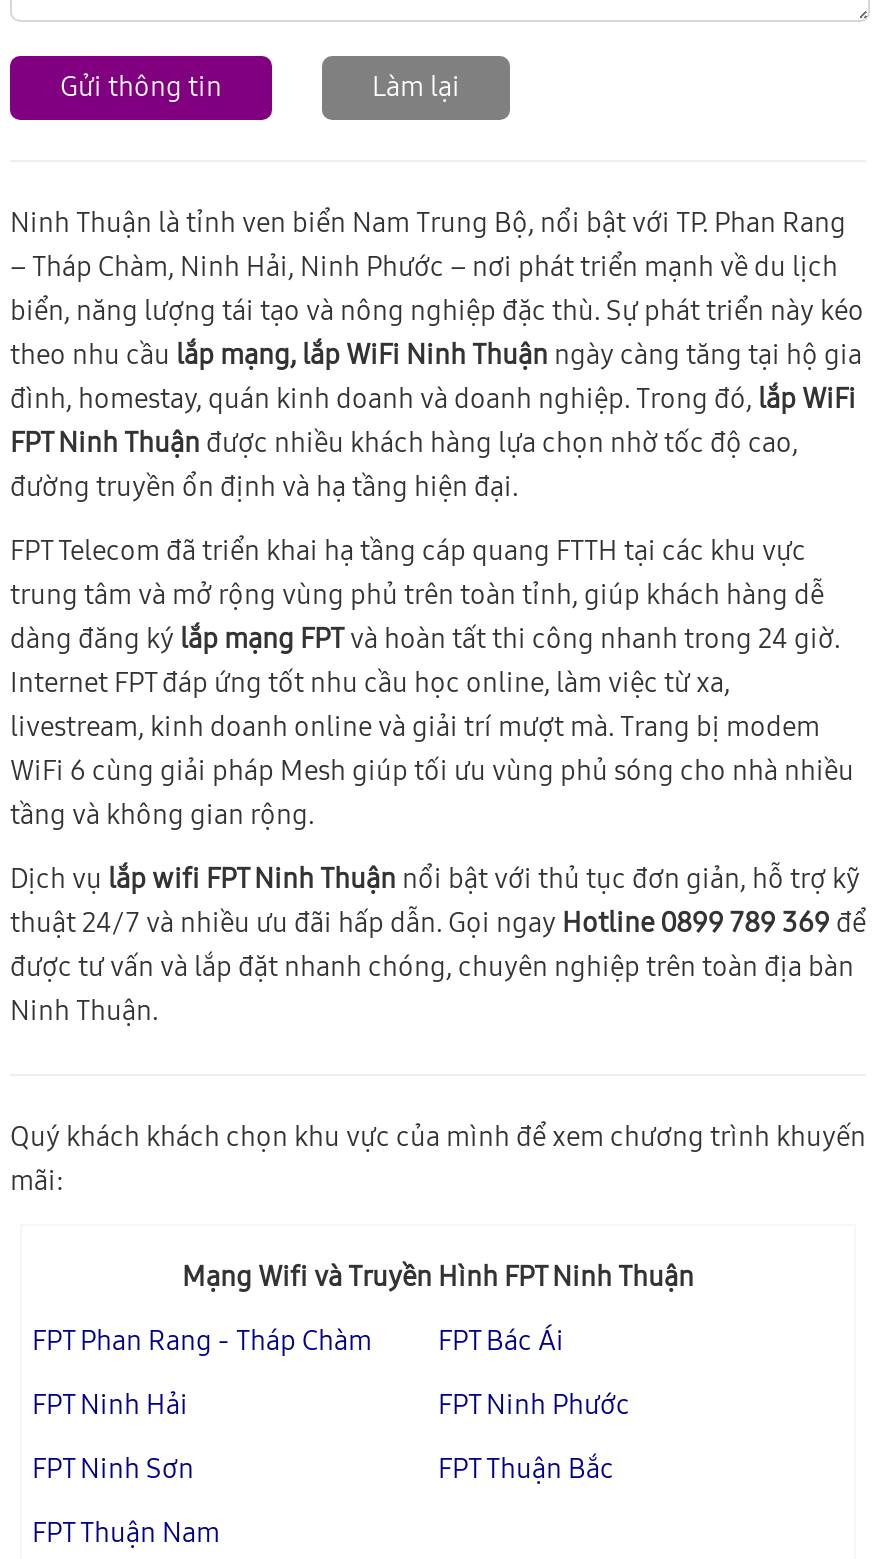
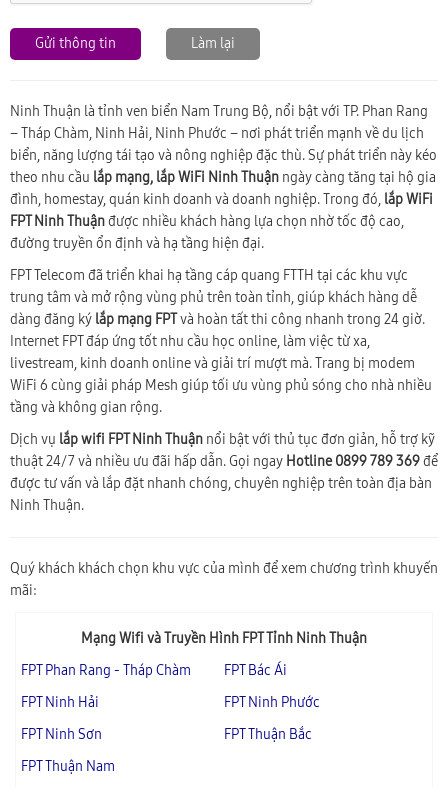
- Mạng Wifi và Truyền Hình FPT Ninh Thuận
+ Mạng Wifi và Truyền Hình FPT Tỉnh Ninh Thuận
